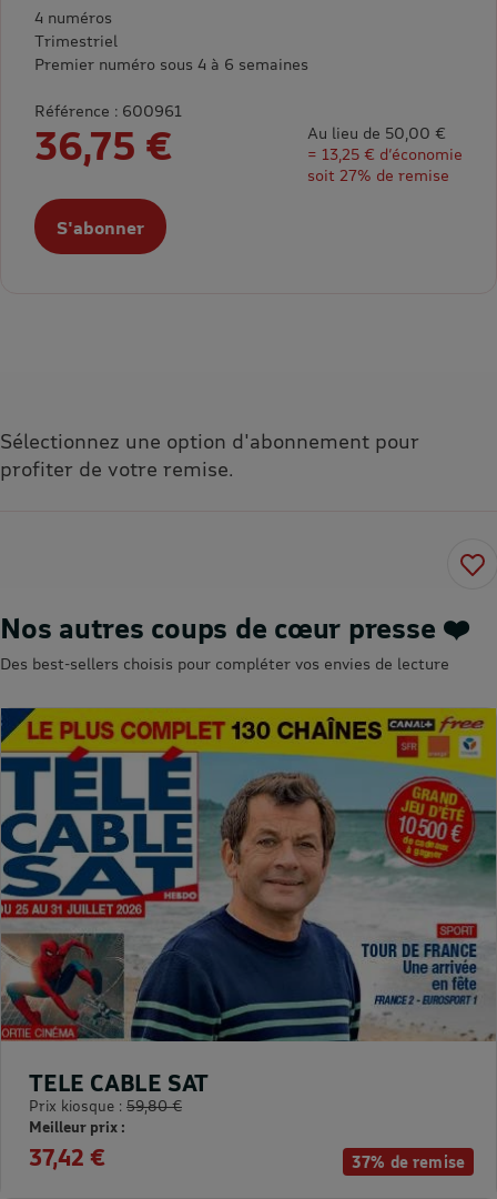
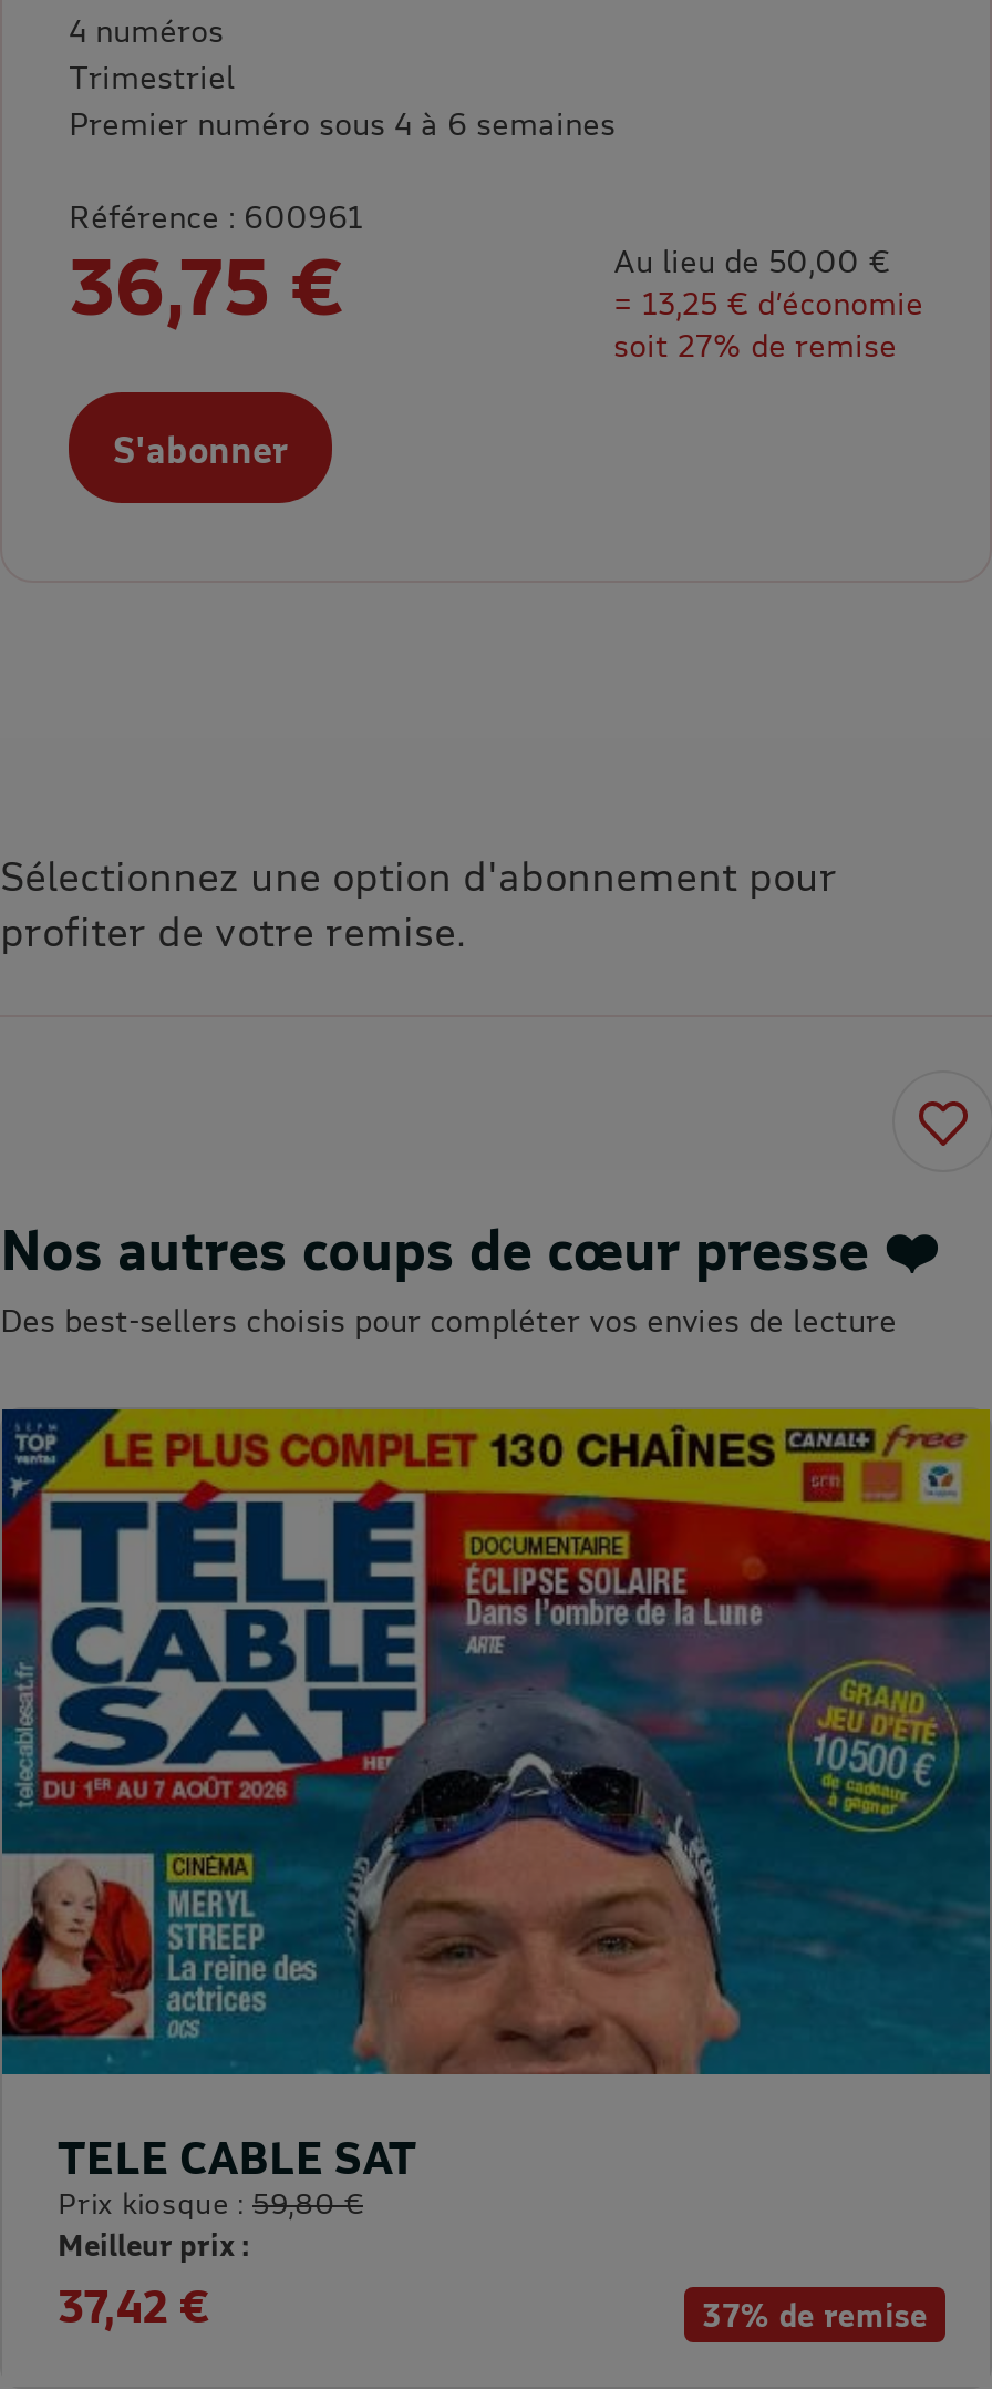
- [image]
+ [image]
